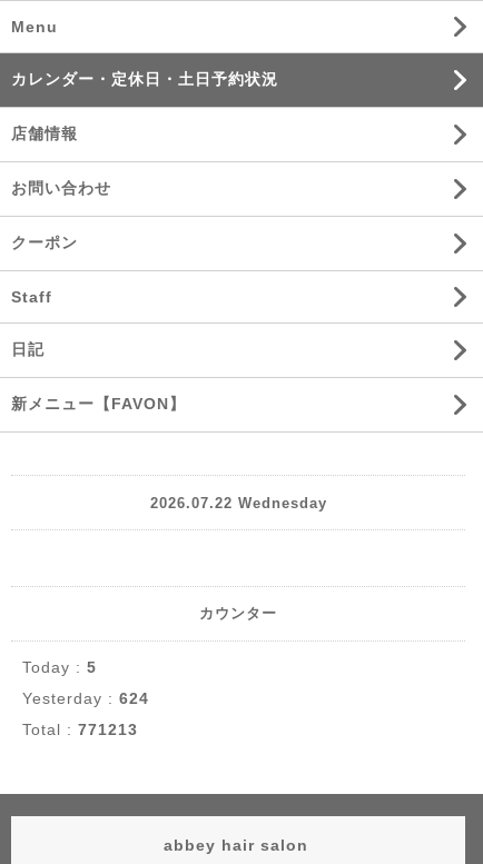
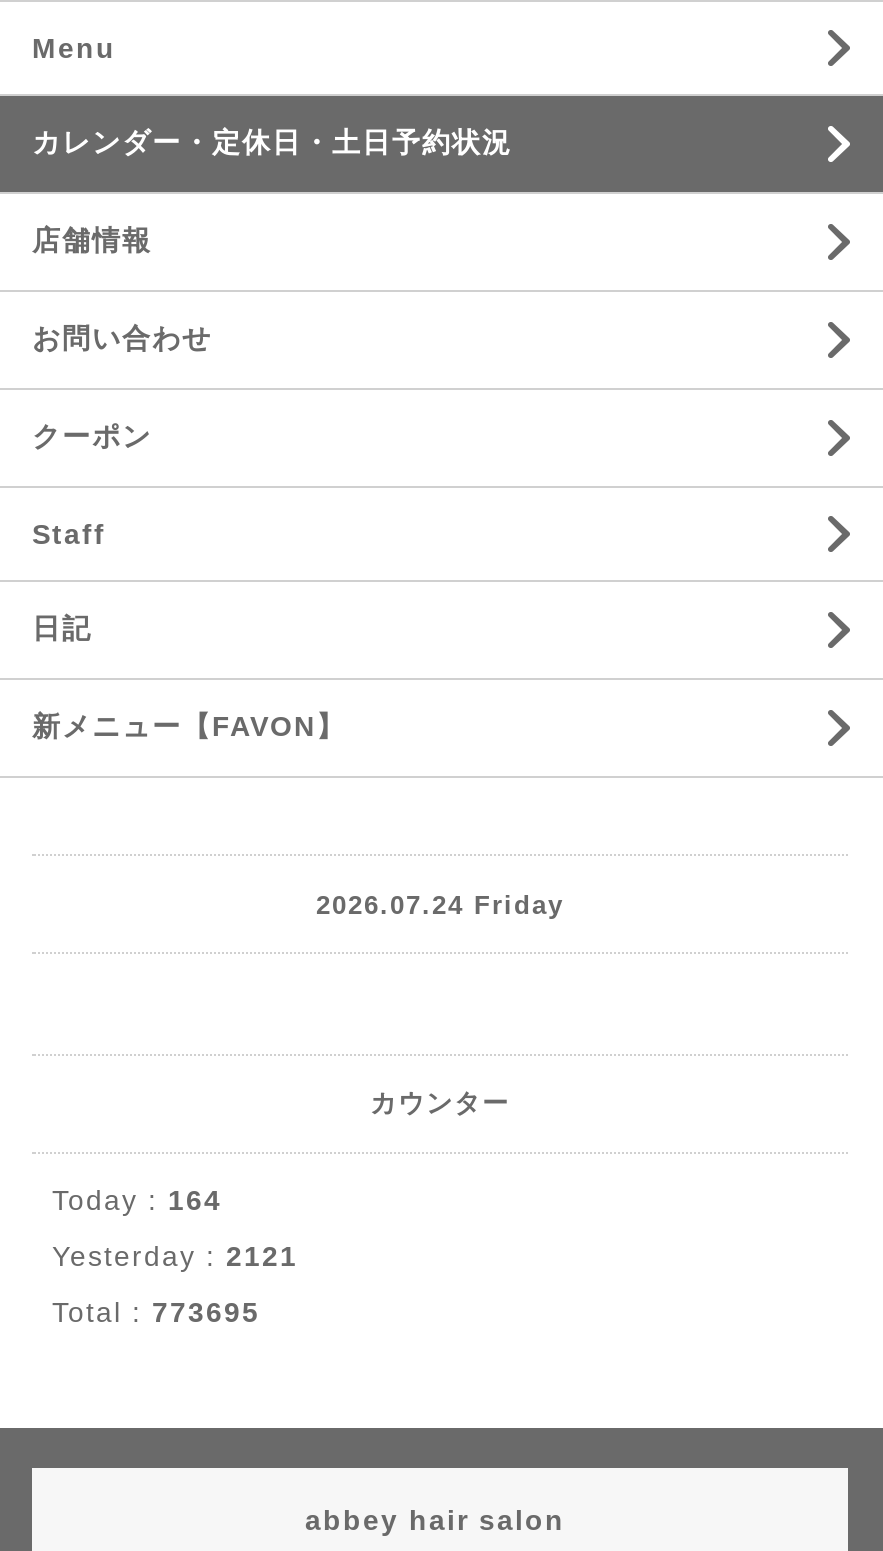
- 2026.07.22 Wednesday
+ 2026.07.24 Friday

- Today : 5
+ Today : 164

- Yesterday : 624
+ Yesterday : 2121

- Total : 771213
+ Total : 773695
